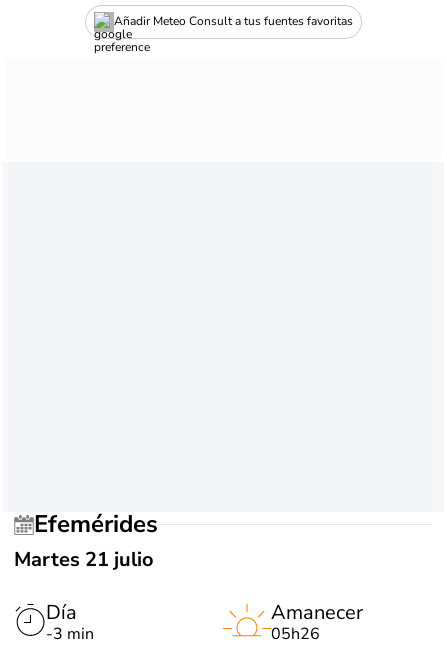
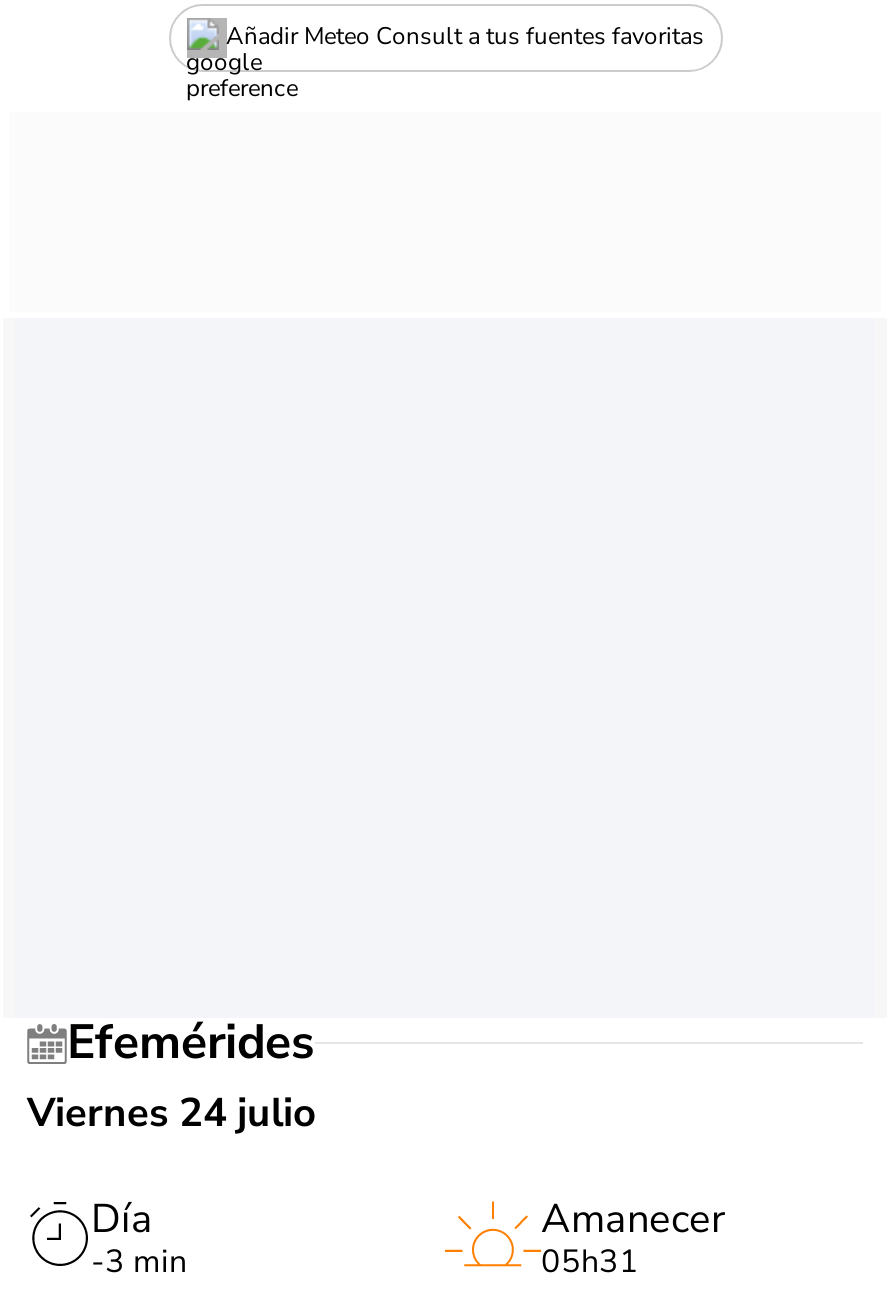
- Martes 21 julio
+ Viernes 24 julio

- 05h26
+ 05h31
